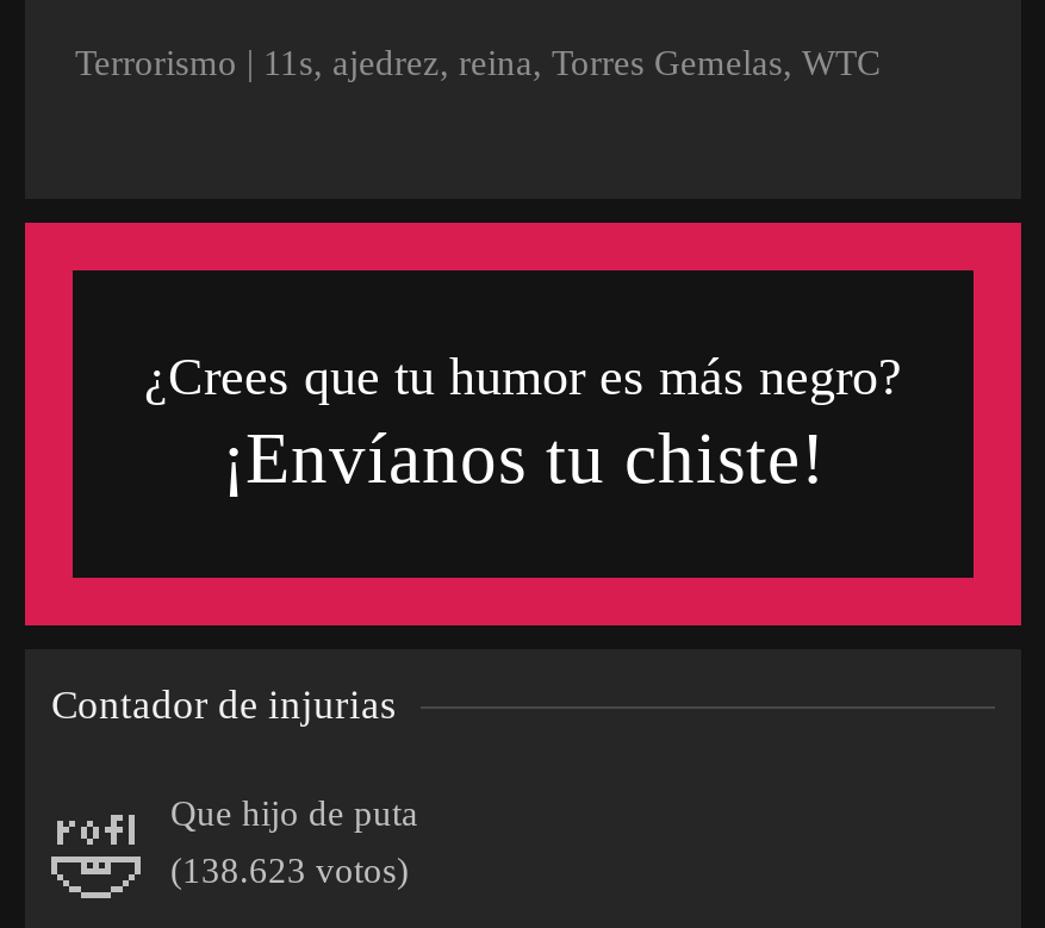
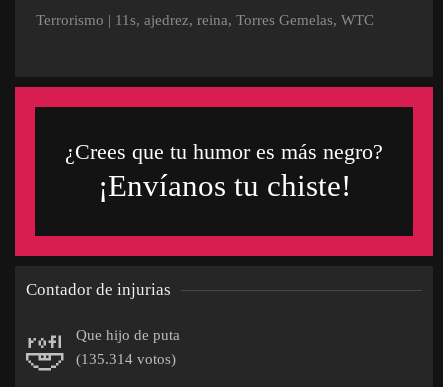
- (138.623 votos)
+ (135.314 votos)
